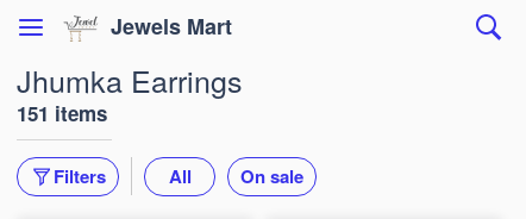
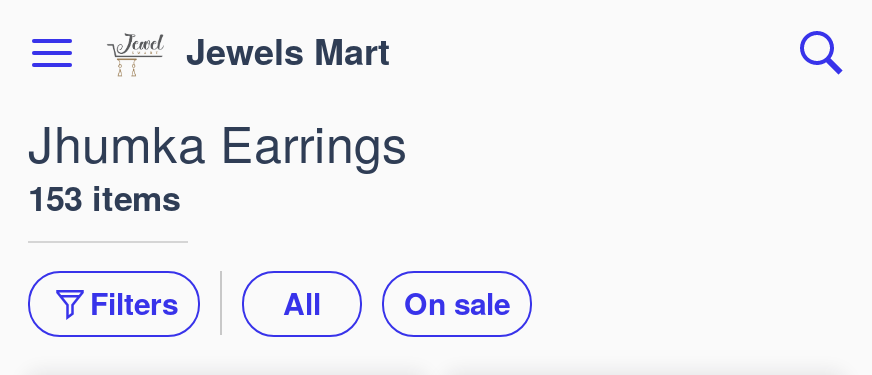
- 151 items
+ 153 items
